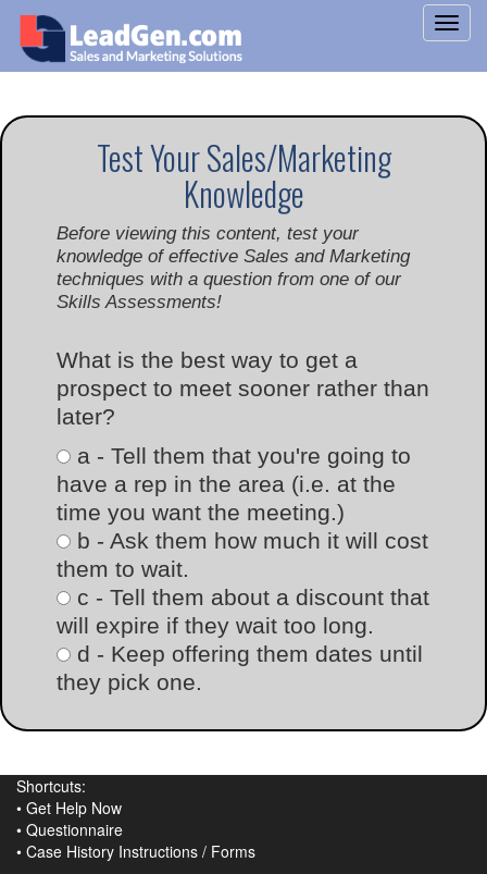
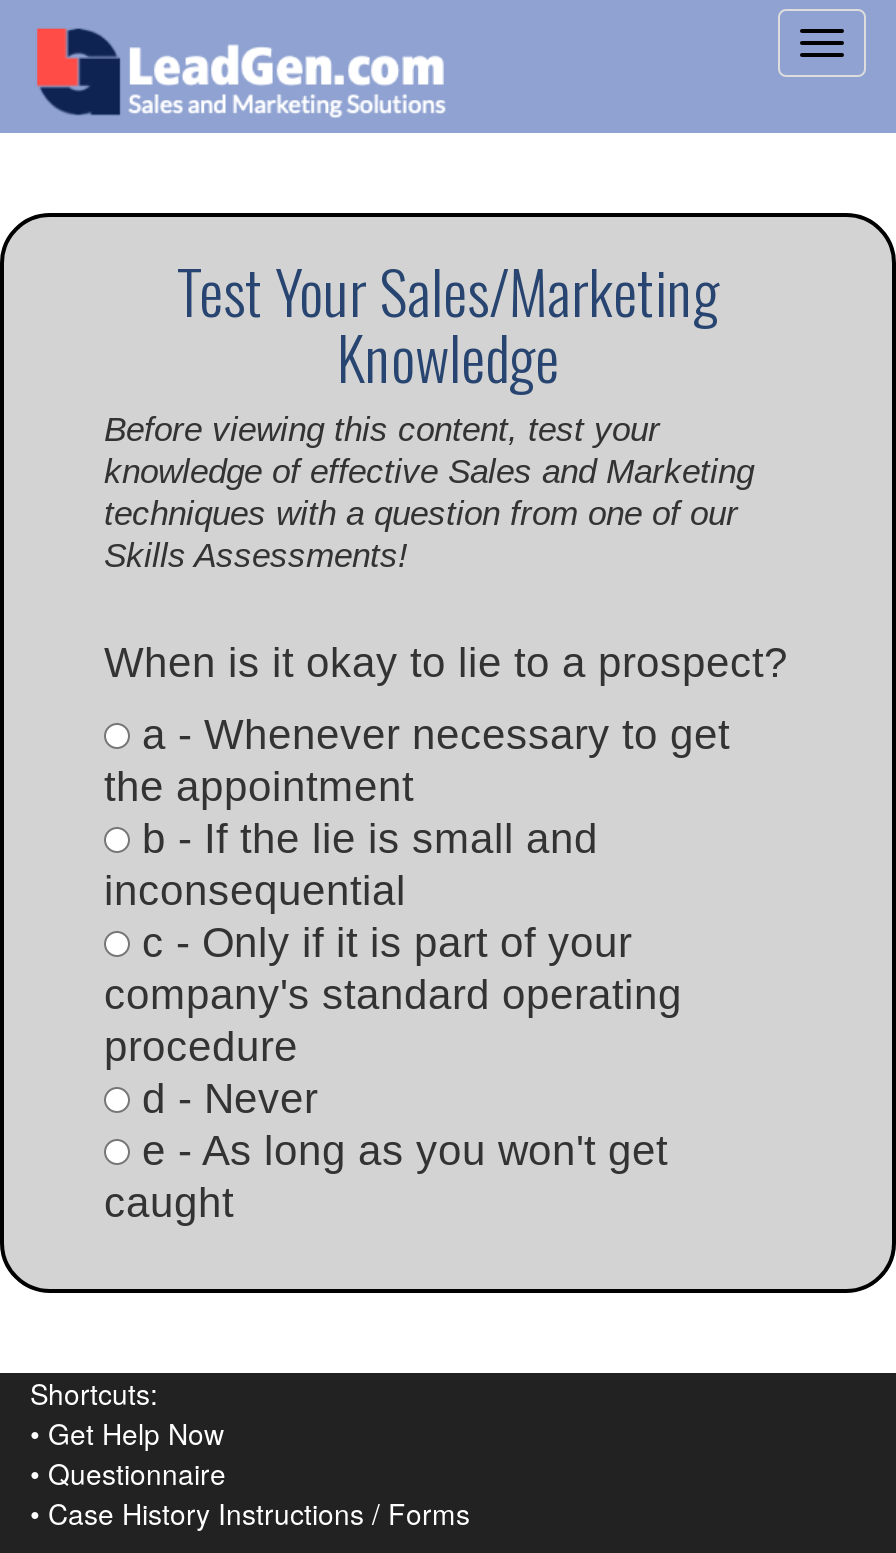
- What is the best way to get a
- prospect to meet sooner rather than
- later?
+ When is it okay to lie to a prospect?

- a - Tell them that you're going to
- have a rep in the area (i.e. at the
- time you want the meeting.)
- b - Ask them how much it will cost
- them to wait.
- c - Tell them about a discount that
- will expire if they wait too long.
- d - Keep offering them dates until
- they pick one.
+ a - Whenever necessary to get
+ the appointment
+ b - If the lie is small and
+ inconsequential
+ c - Only if it is part of your
+ company's standard operating
+ procedure
+ d - Never
+ e - As long as you won't get
+ caught
